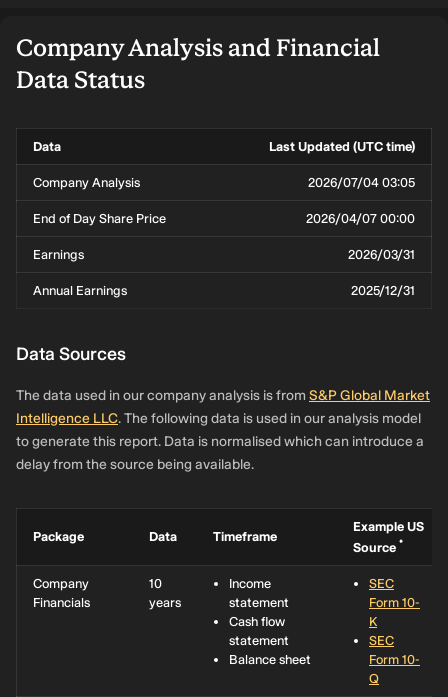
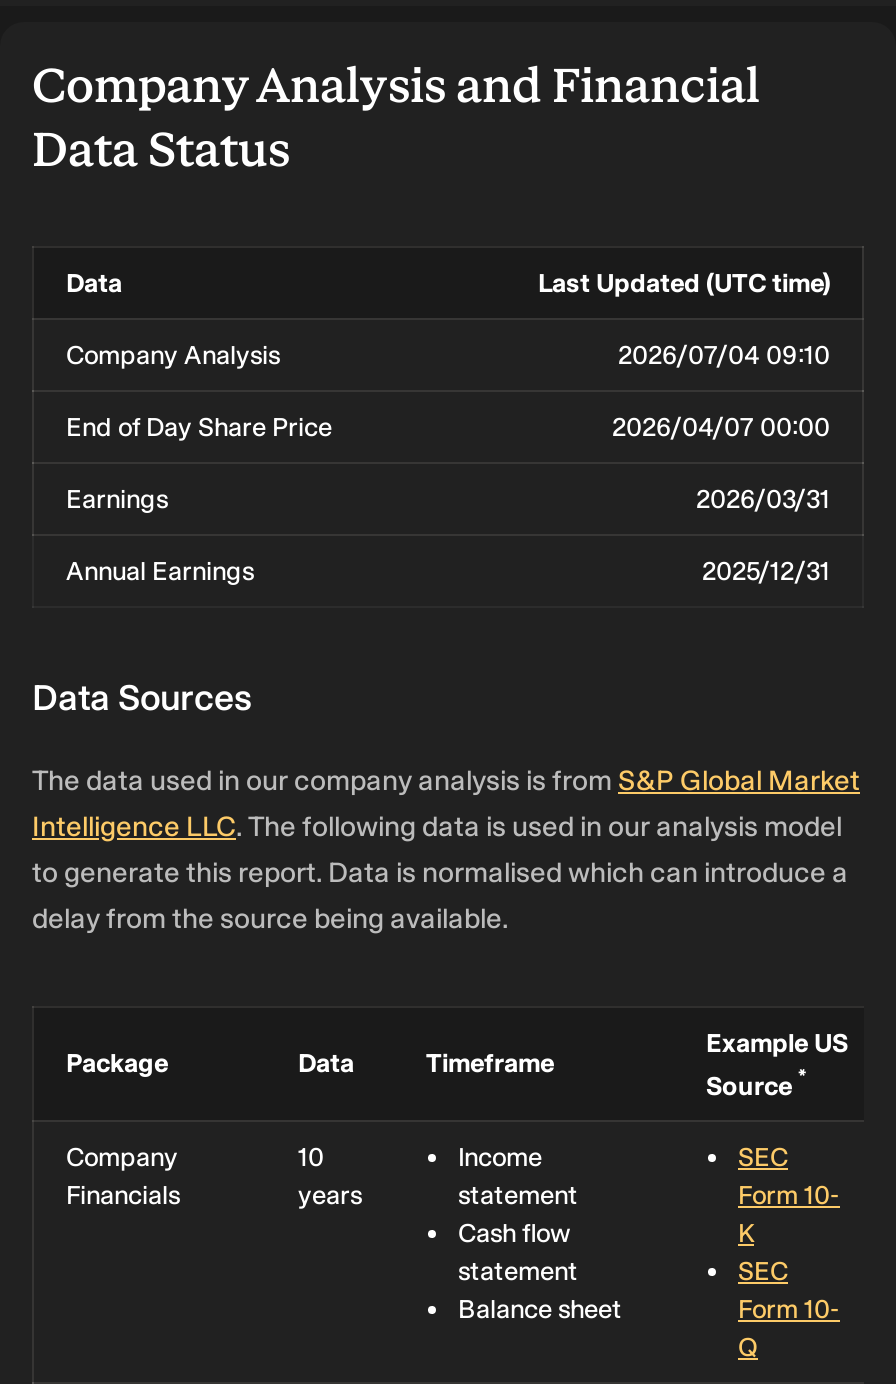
- 2026/07/04 03:05
+ 2026/07/04 09:10
